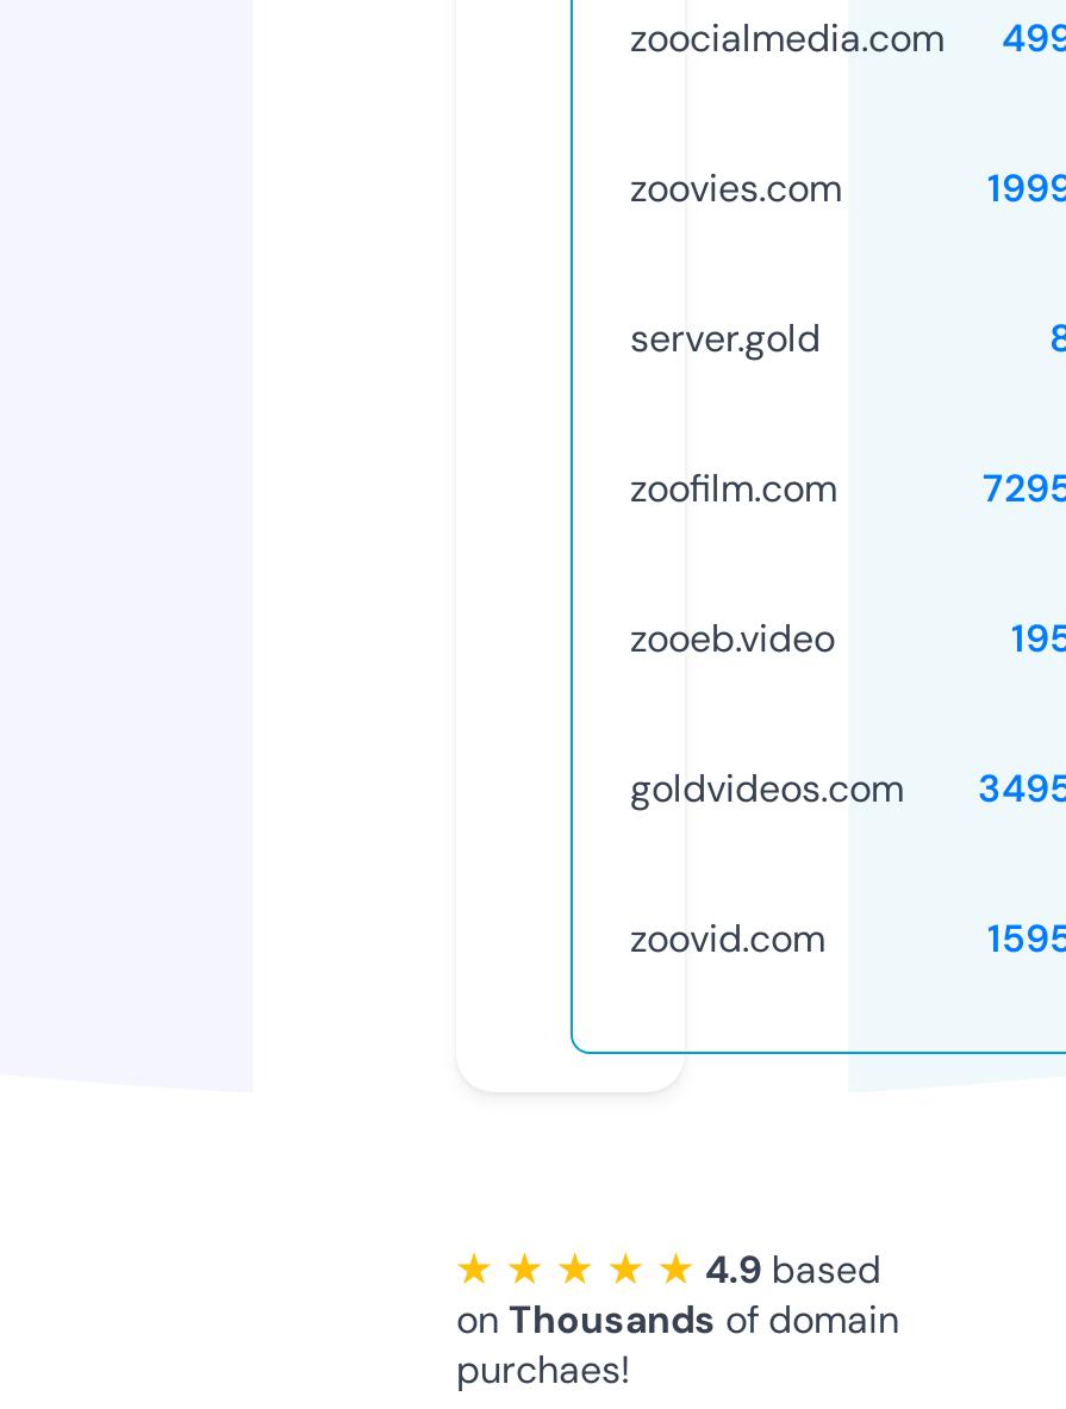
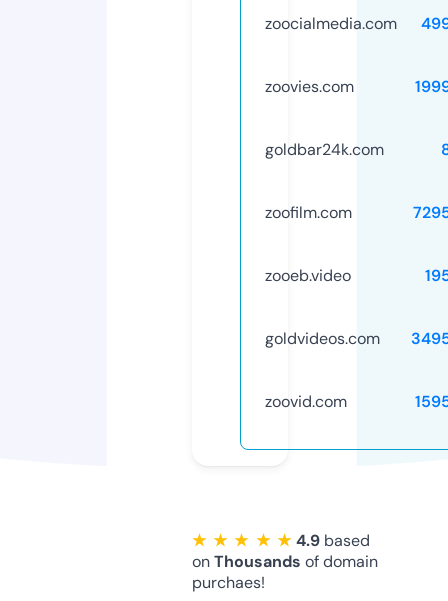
- server.gold
+ goldbar24k.com
